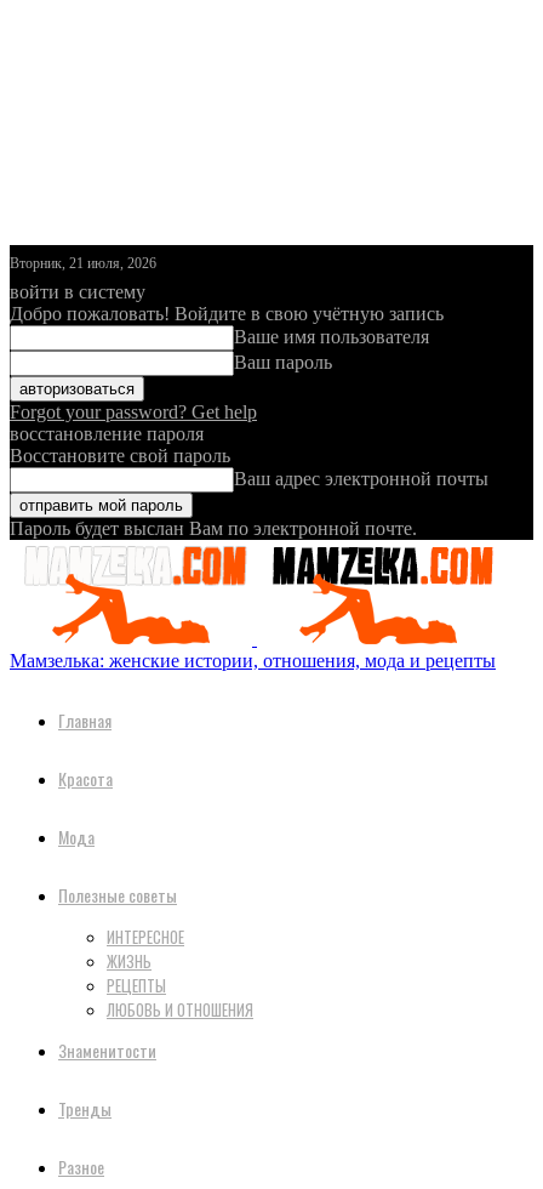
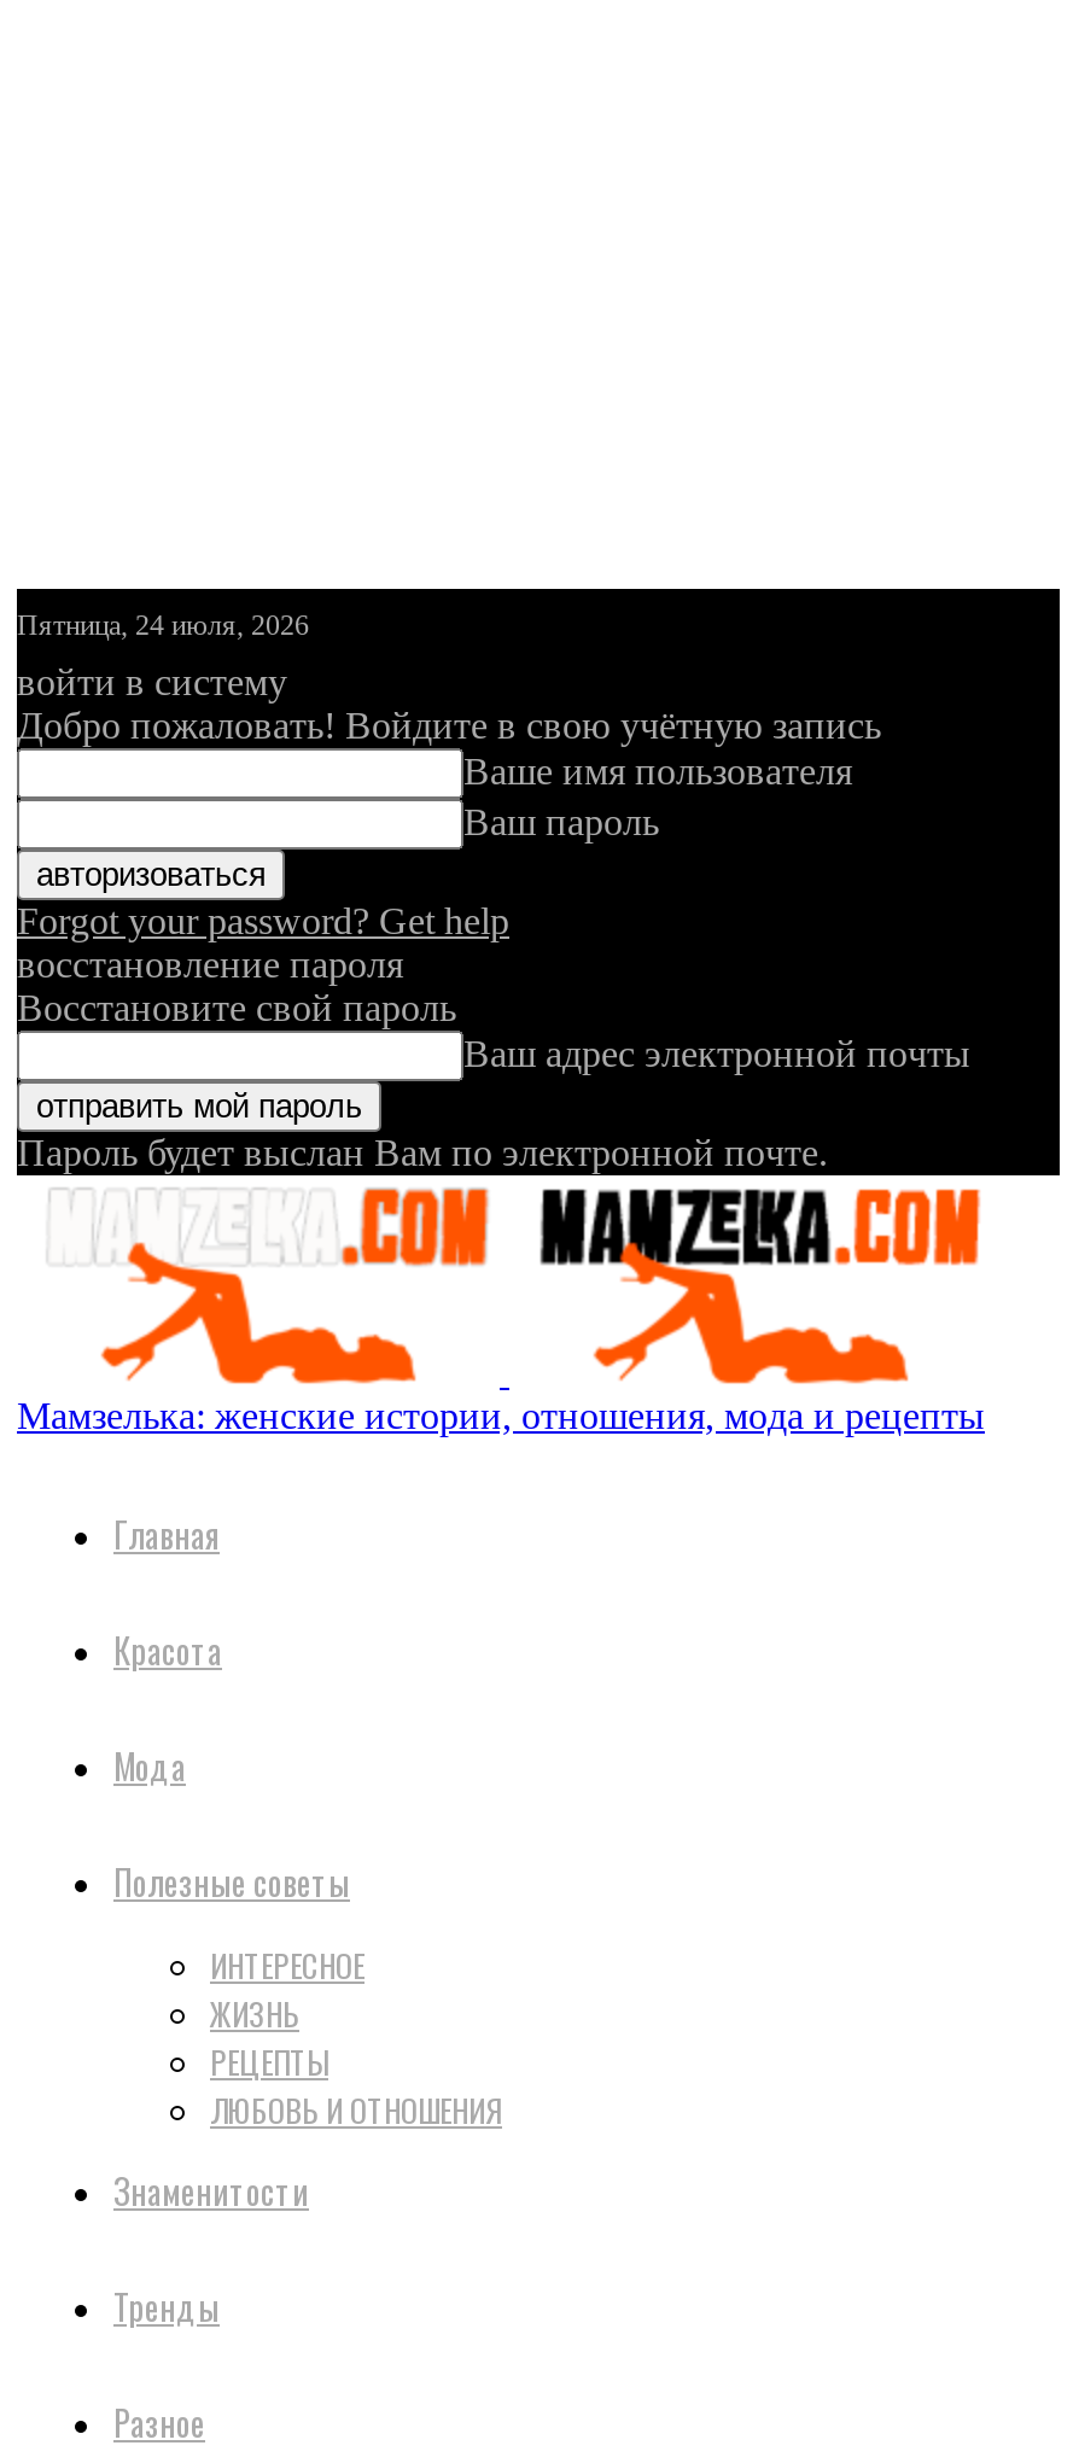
- Вторник, 21 июля, 2026
+ Пятница, 24 июля, 2026
